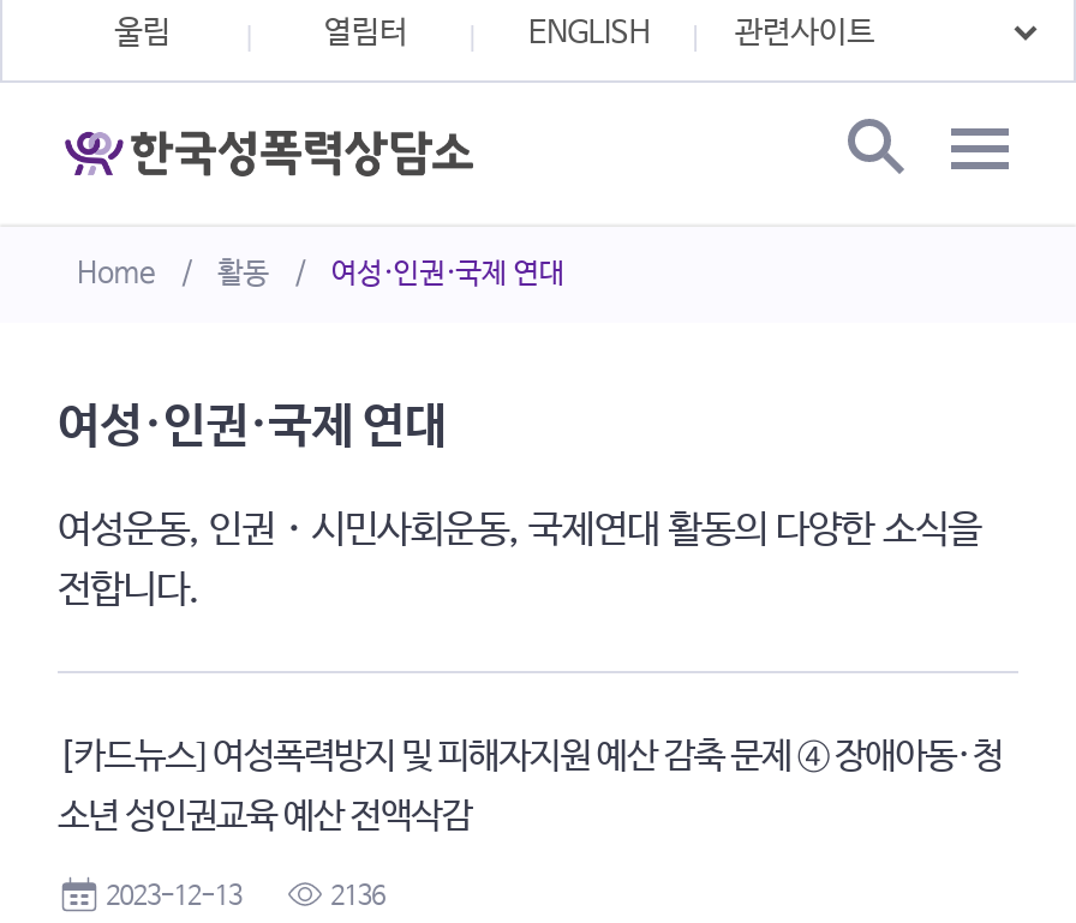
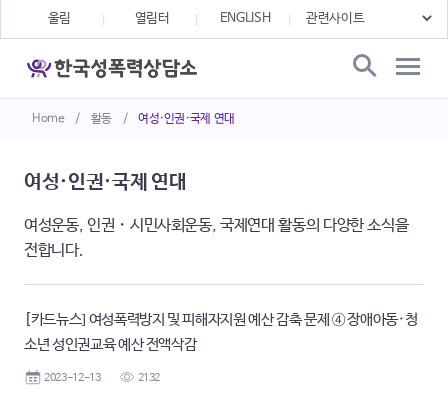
- 2136
+ 2132
